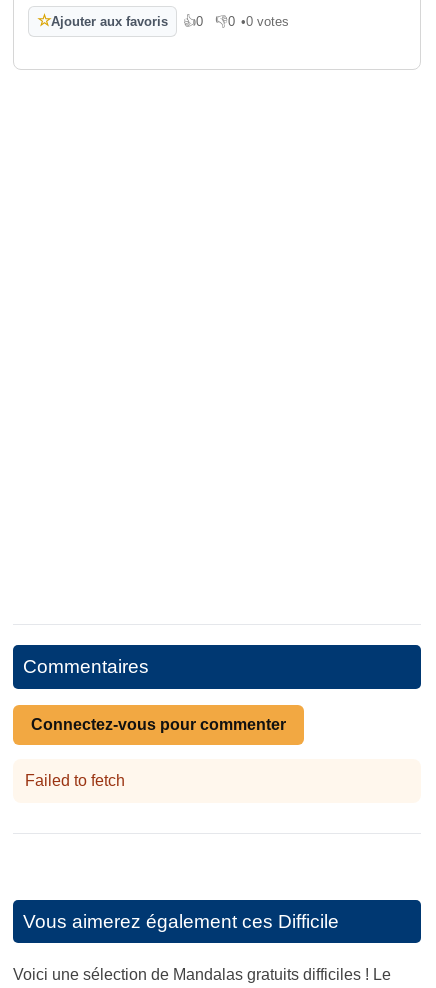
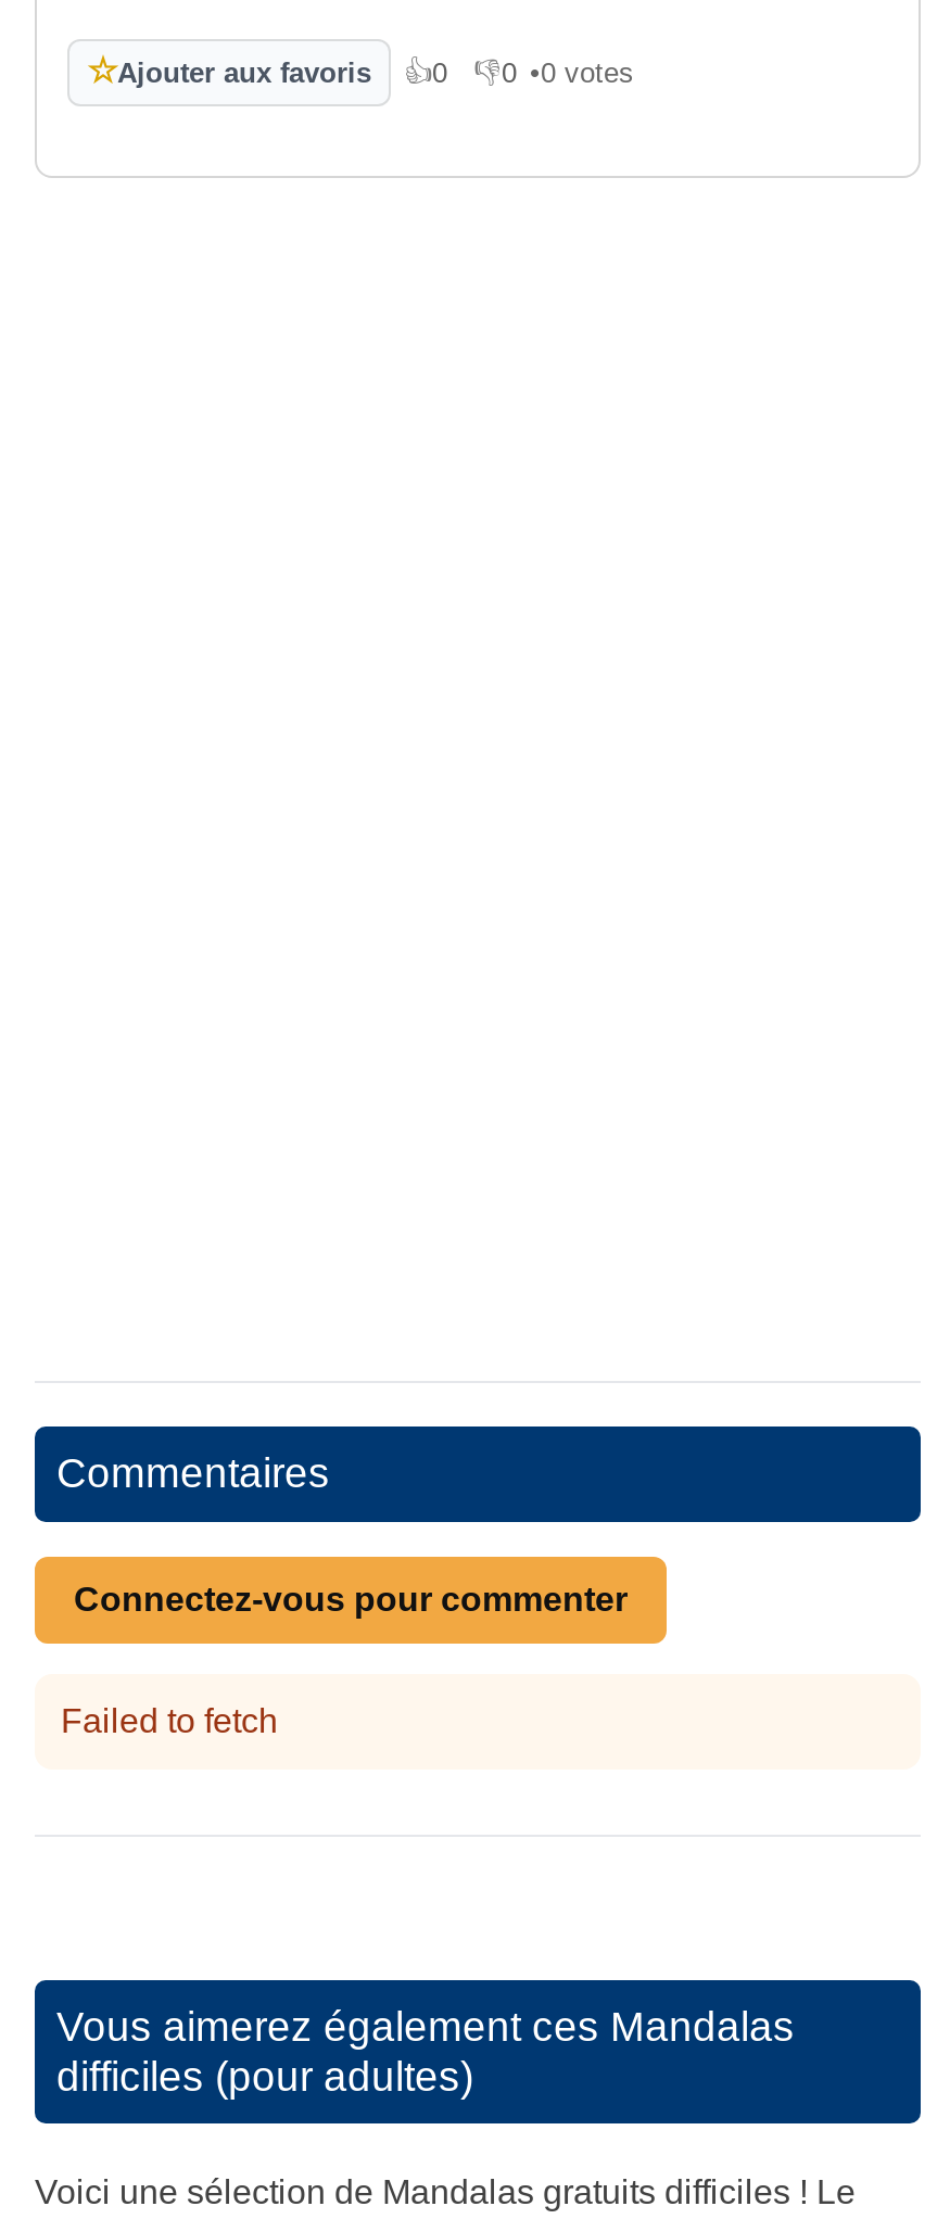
- Vous aimerez également ces Difficile
+ Vous aimerez également ces Mandalas
+ difficiles (pour adultes)
